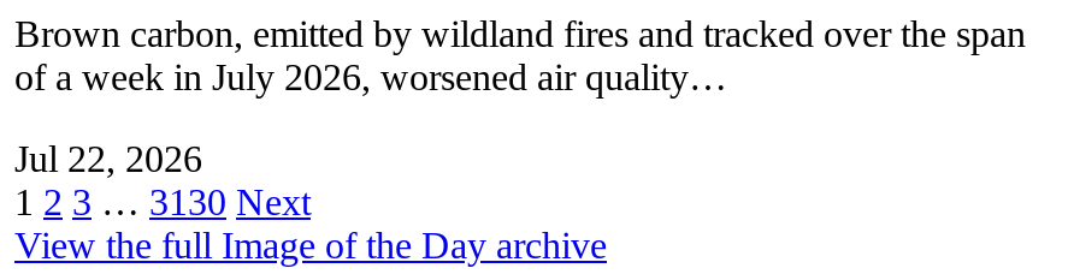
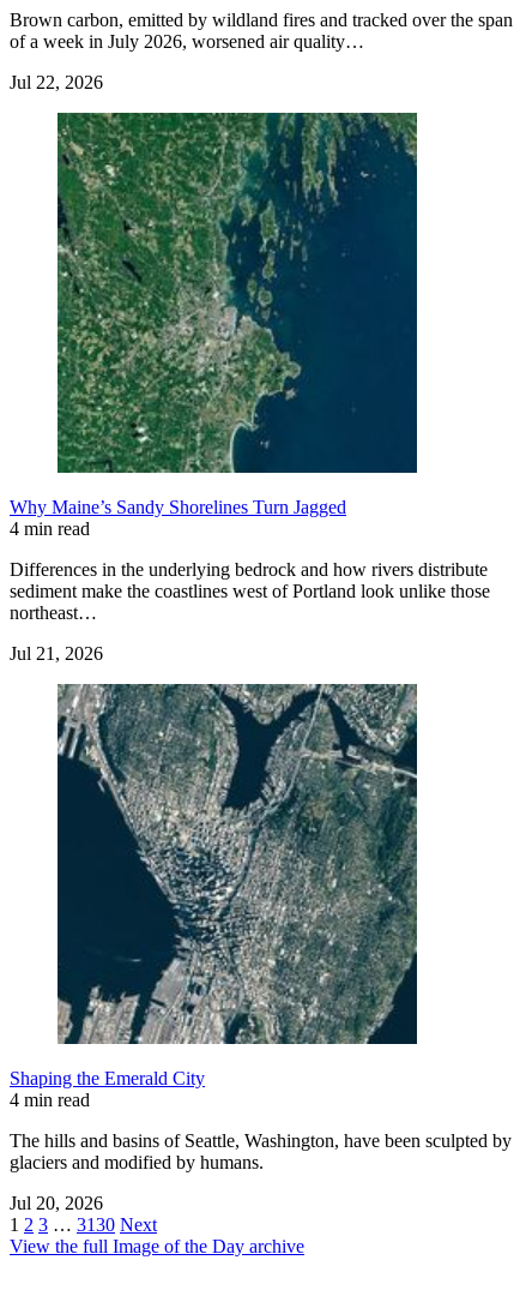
+ [image]
+ Why Maine’s Sandy Shorelines Turn Jagged
+ 4 min read
+ Differences in the underlying bedrock and how rivers distribute
+ sediment make the coastlines west of Portland look unlike those
+ northeast…
+ Jul 21, 2026

+ [image]
+ Shaping the Emerald City
+ 4 min read
+ The hills and basins of Seattle, Washington, have been sculpted by
+ glaciers and modified by humans.
+ Jul 20, 2026
